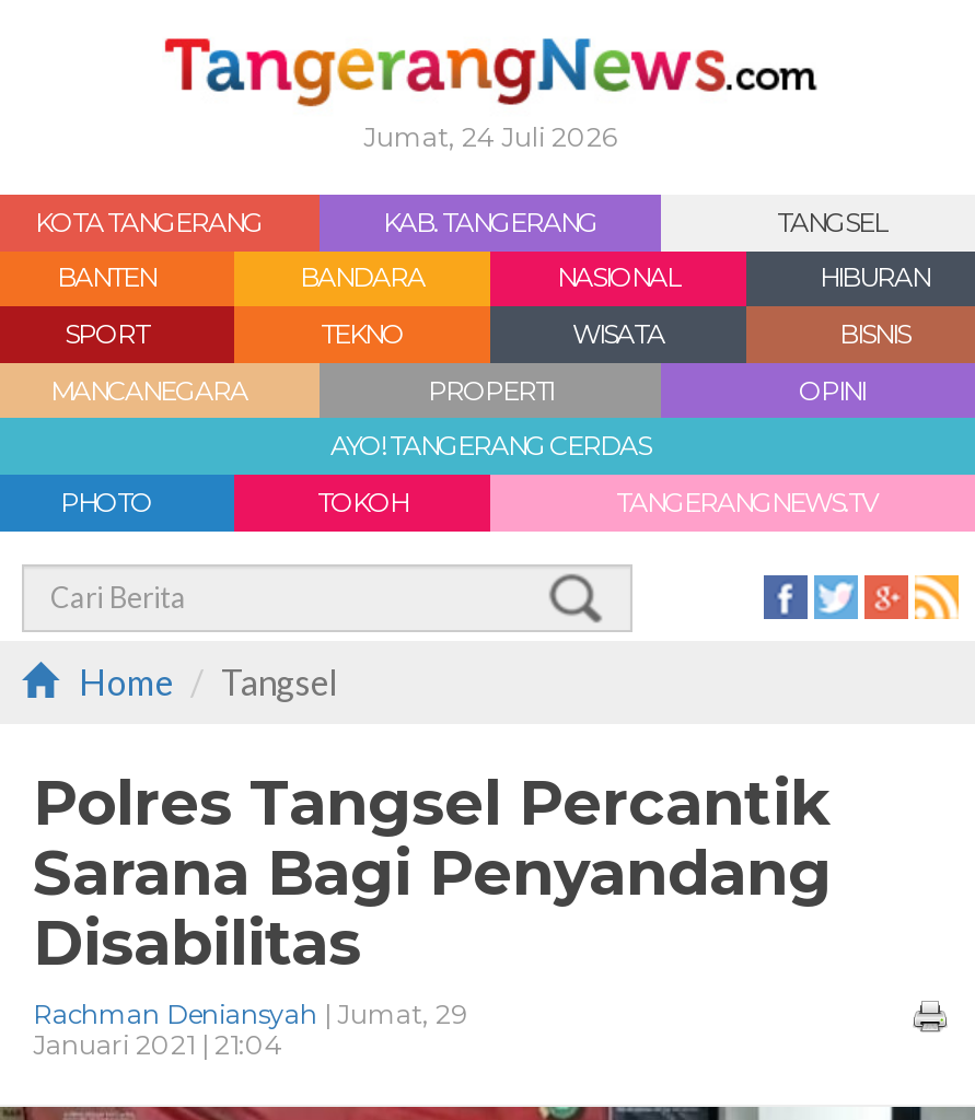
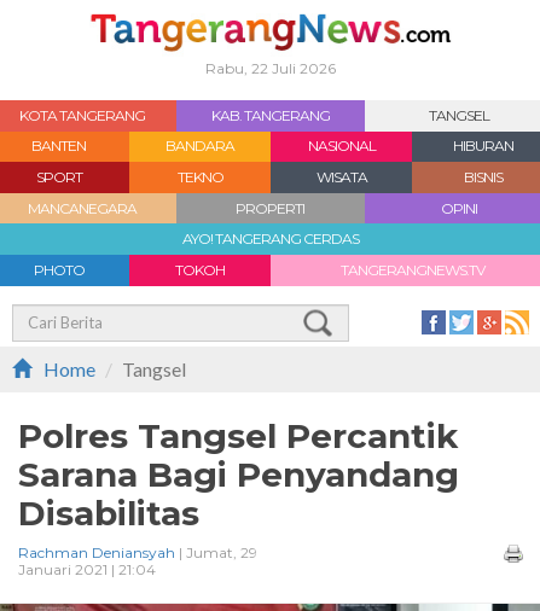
- Jumat, 24 Juli 2026
+ Rabu, 22 Juli 2026
